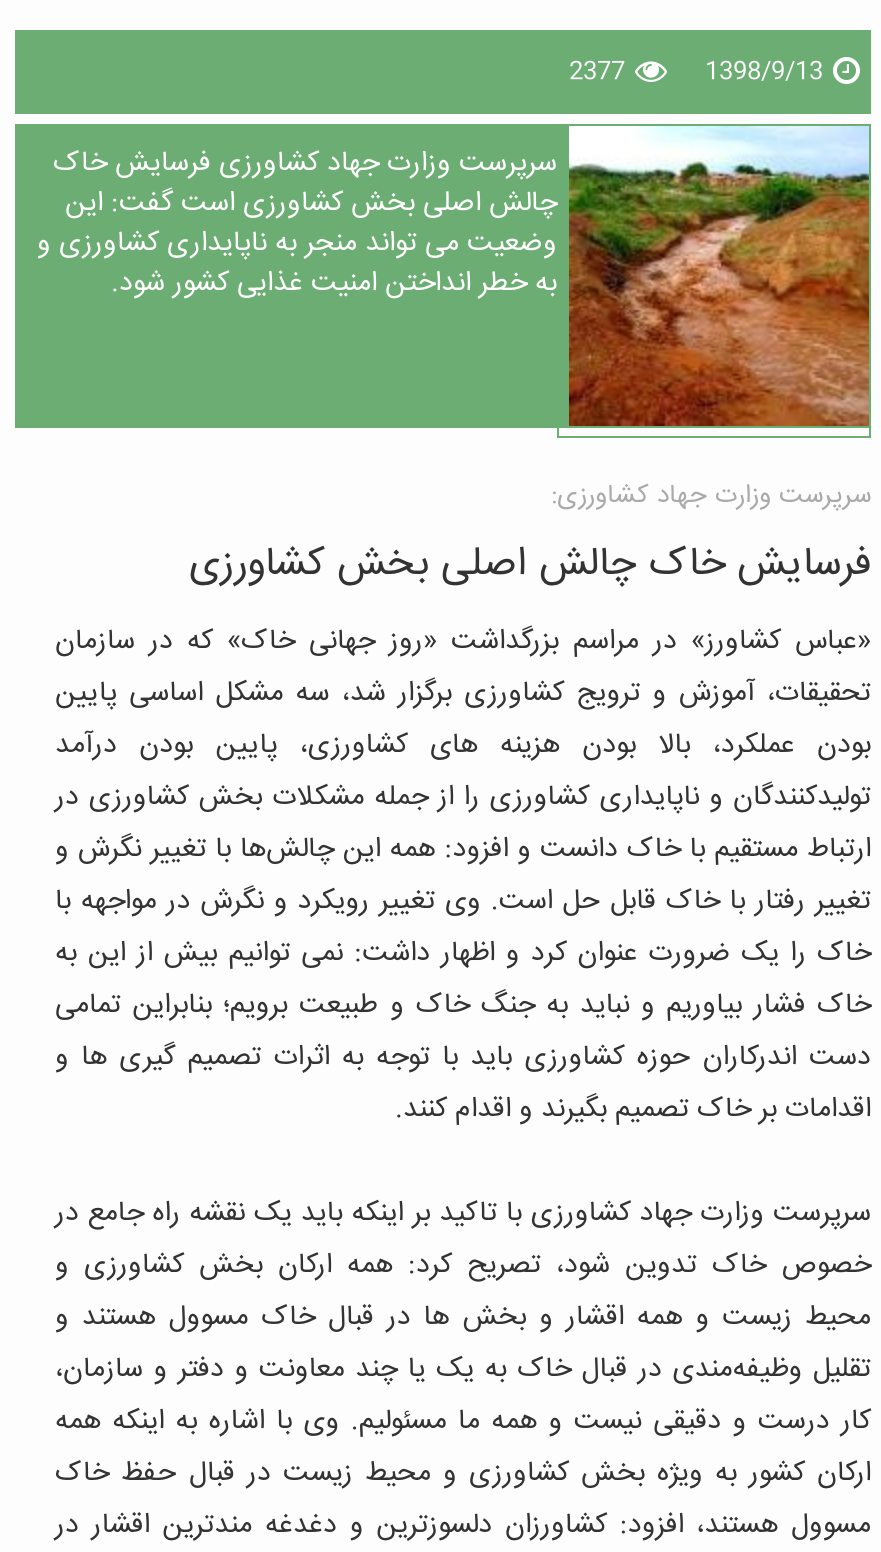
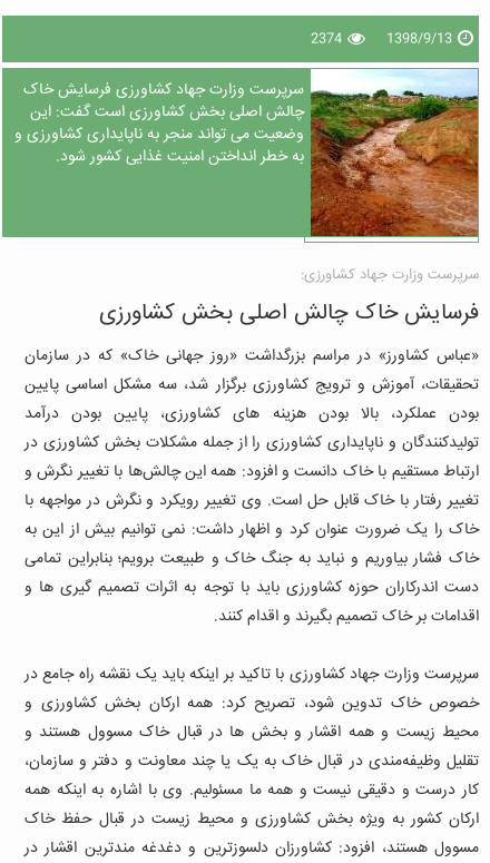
- 2377
+ 2374
